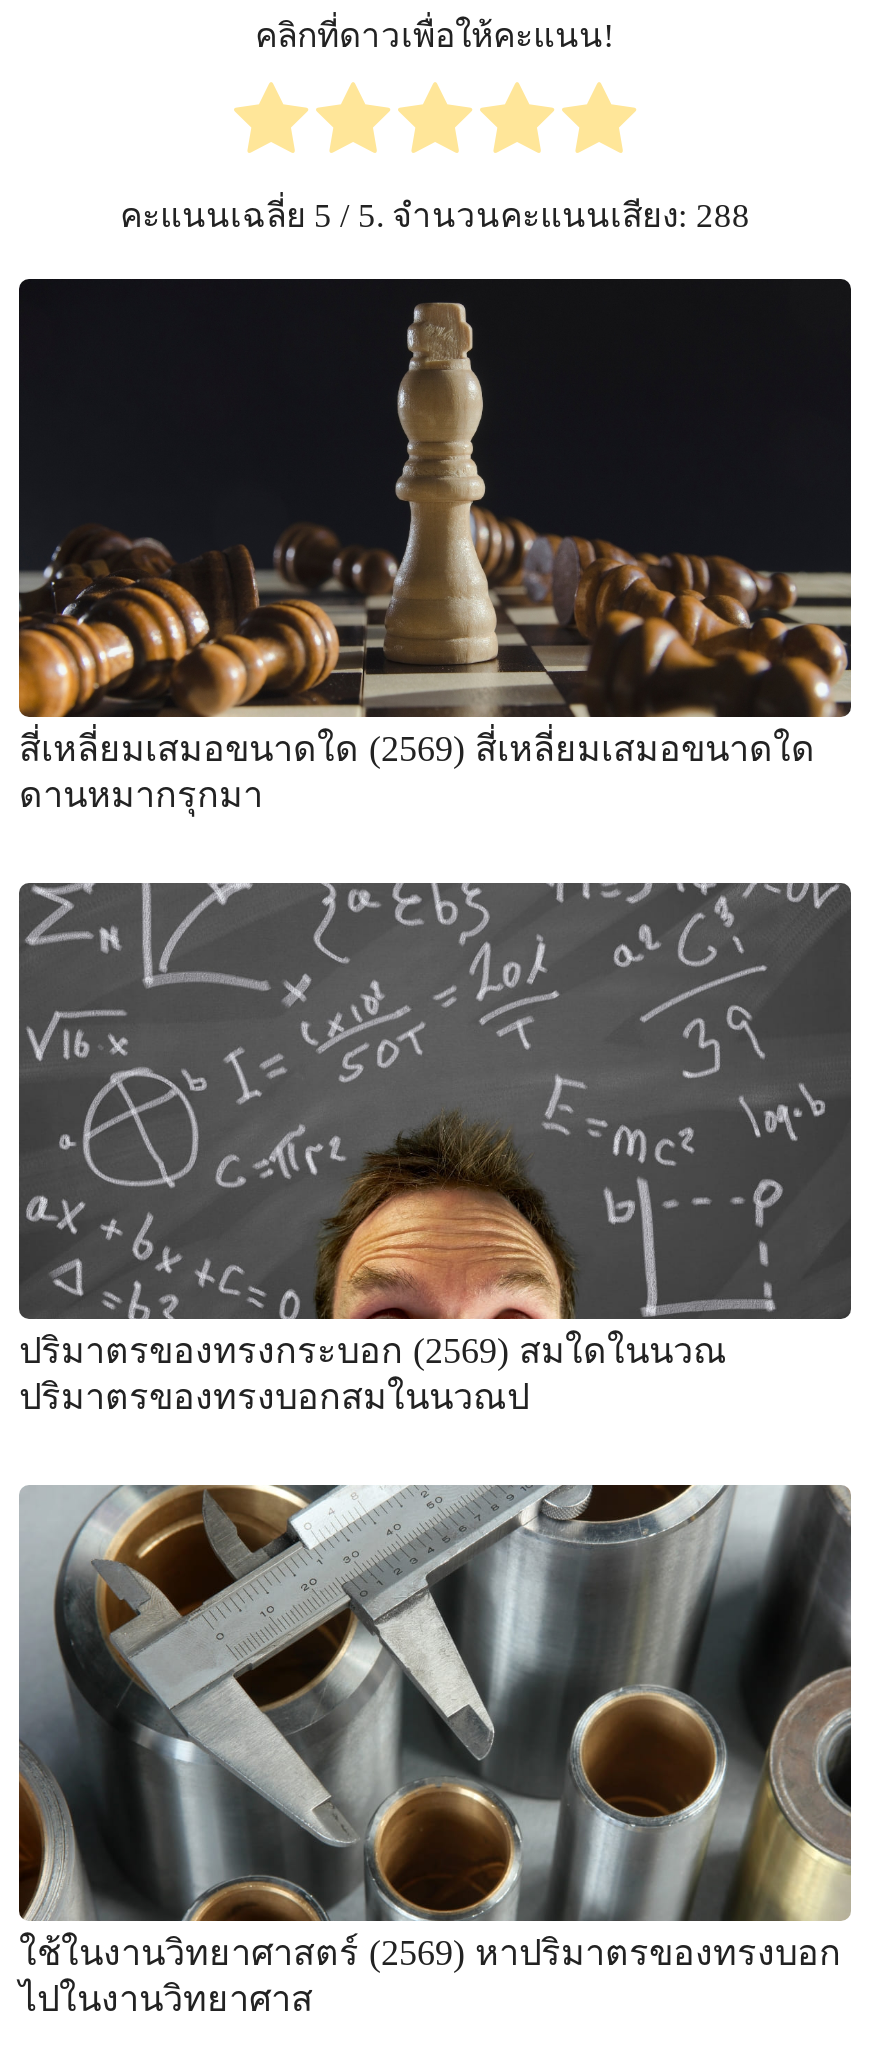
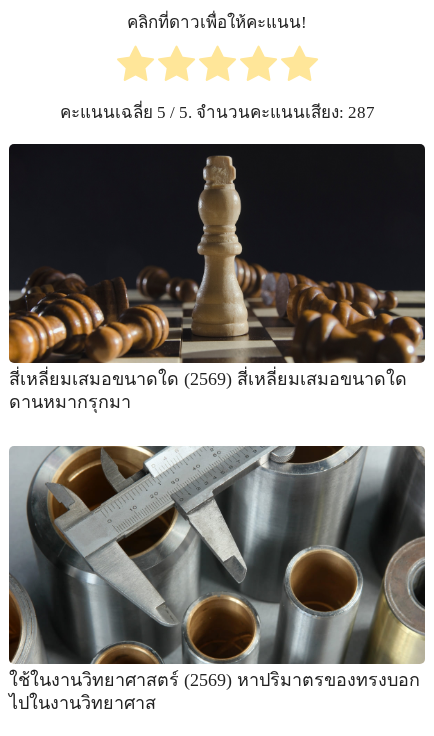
- คะแนนเฉลี่ย5 / 5. จำนวนคะแนนเสียง: 288
+ คะแนนเฉลี่ย5 / 5. จำนวนคะแนนเสียง: 287

- [image]
- ปริมาตรของทรงกระบอก (2569) สมใดในนวณ
- ปริมาตรของทรงบอกสมในนวณป
